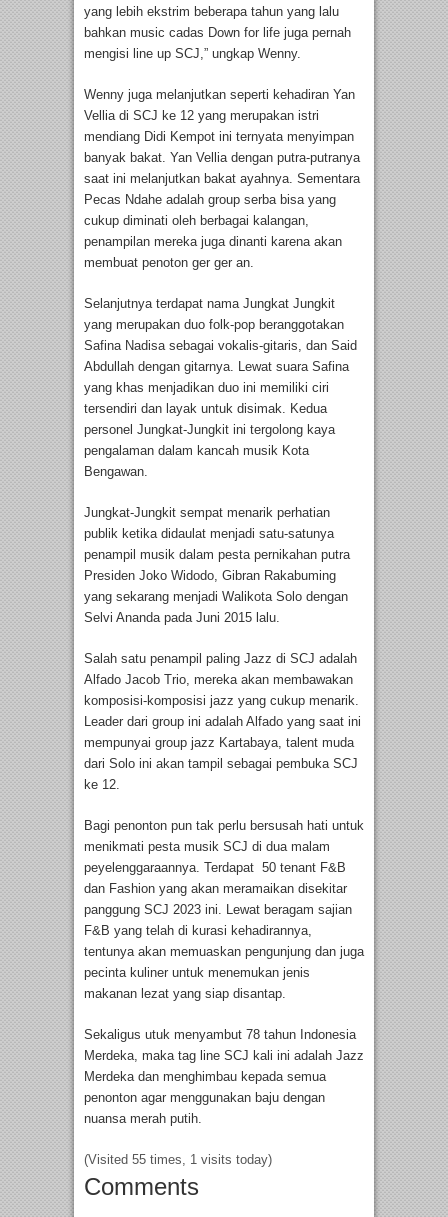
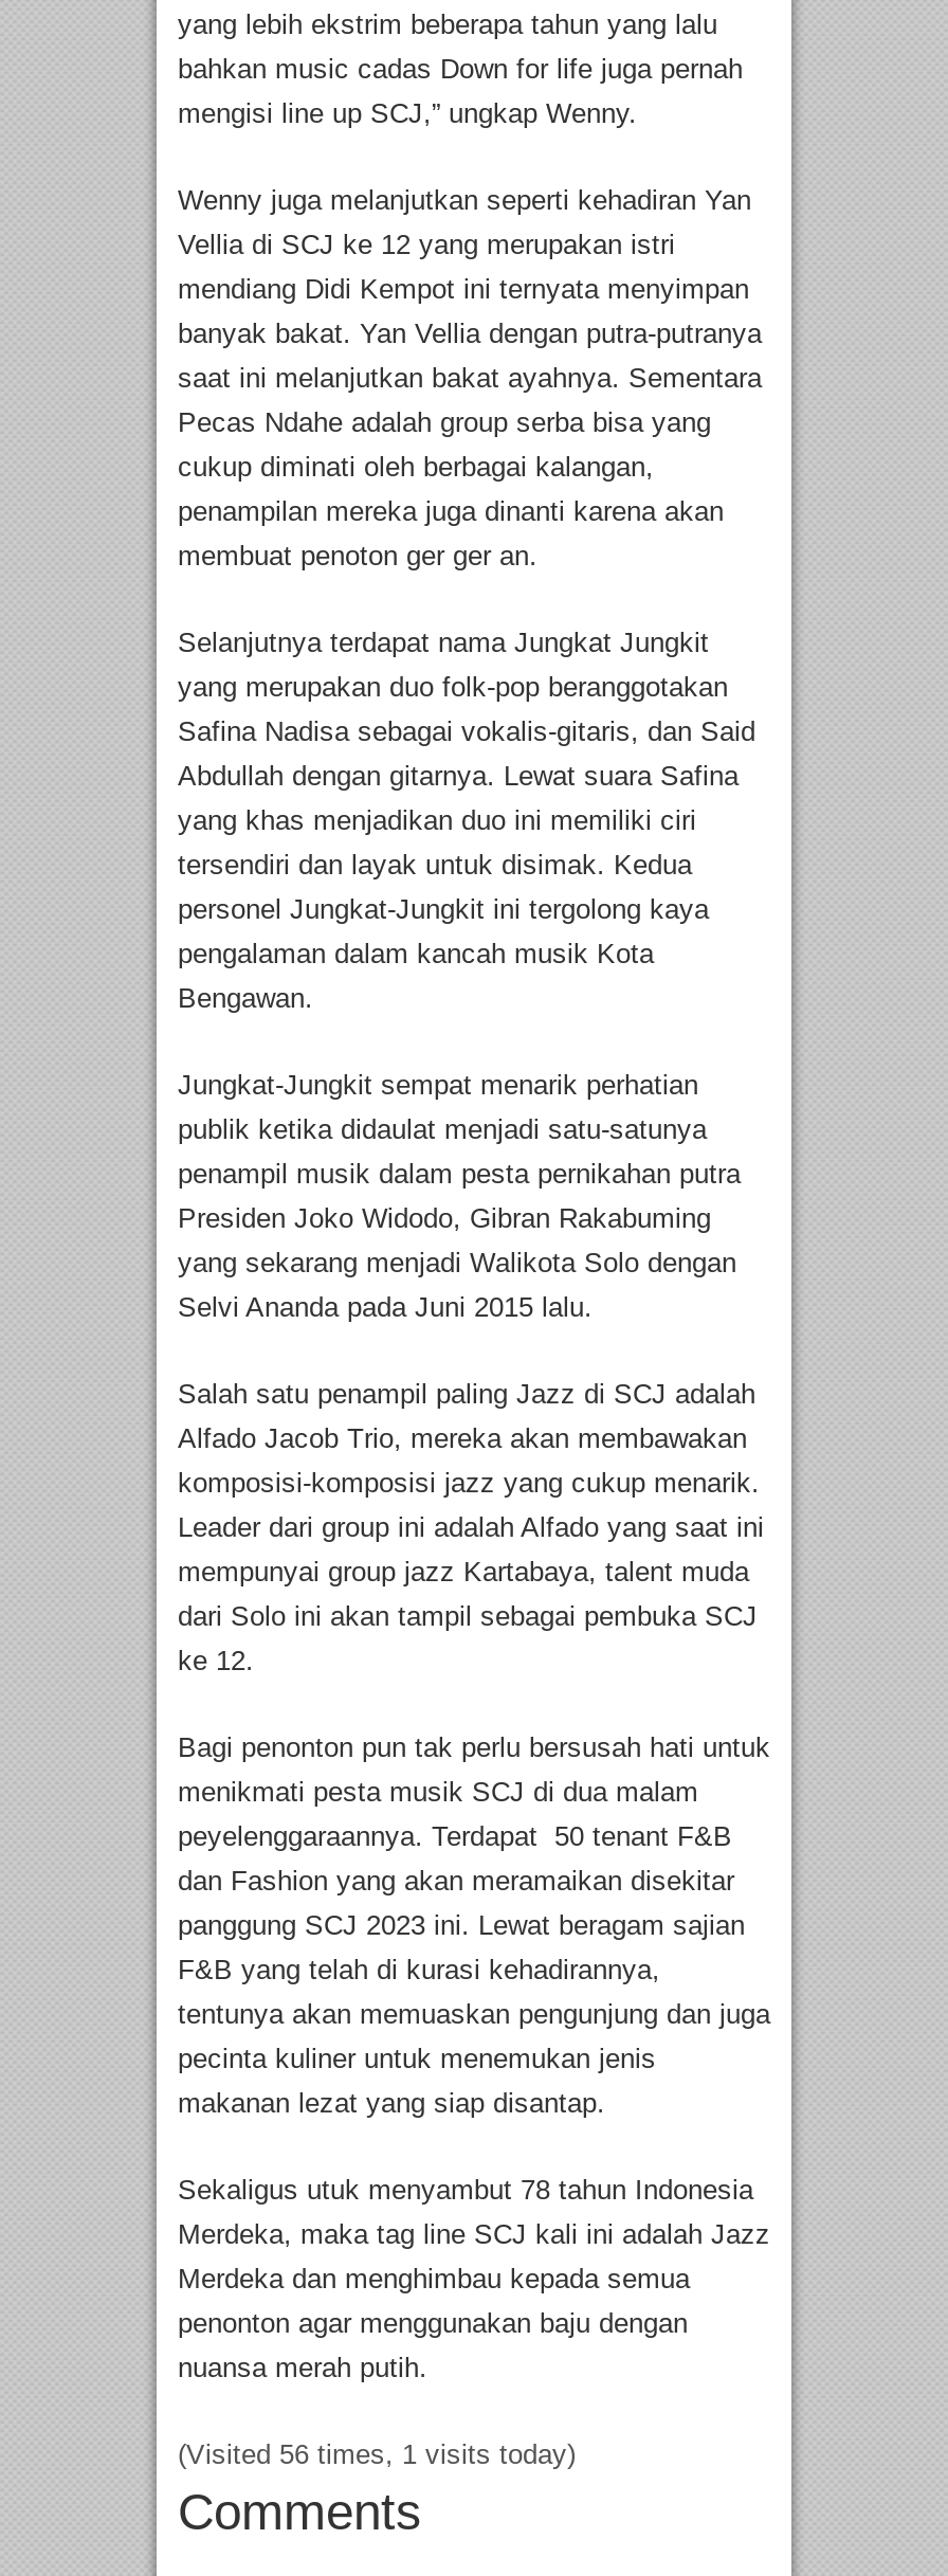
- (Visited 55 times, 1 visits today)
+ (Visited 56 times, 1 visits today)
